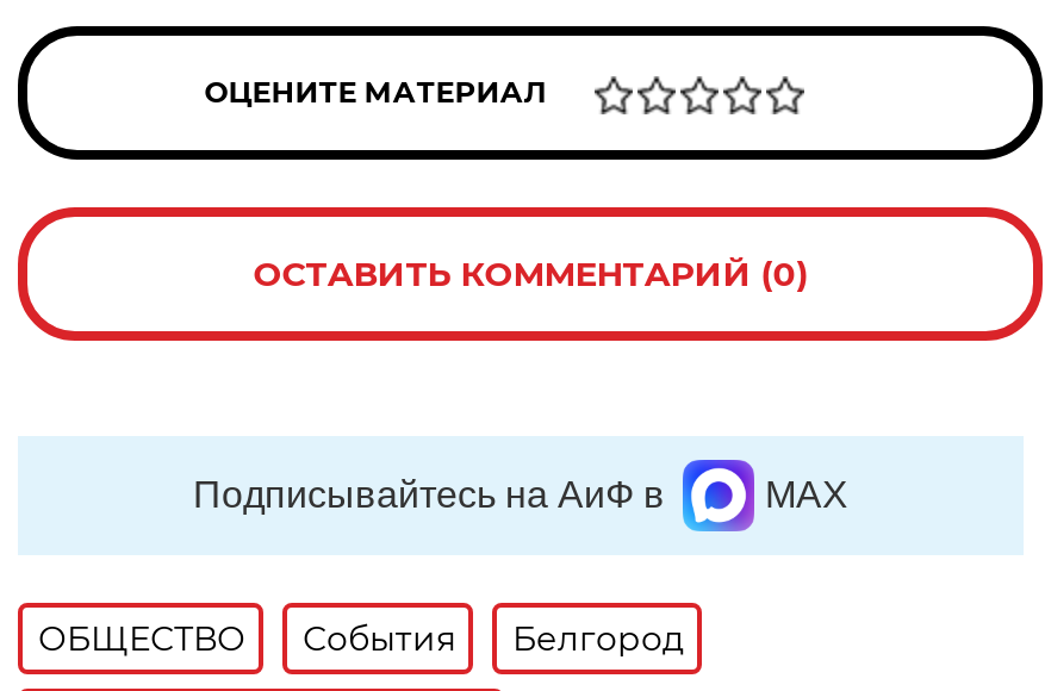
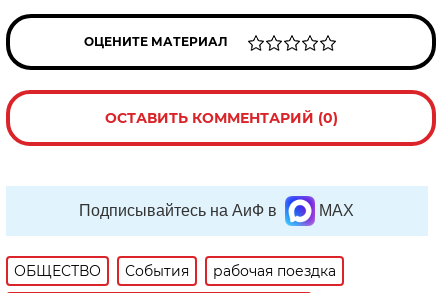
- Белгород
+ рабочая поездка
